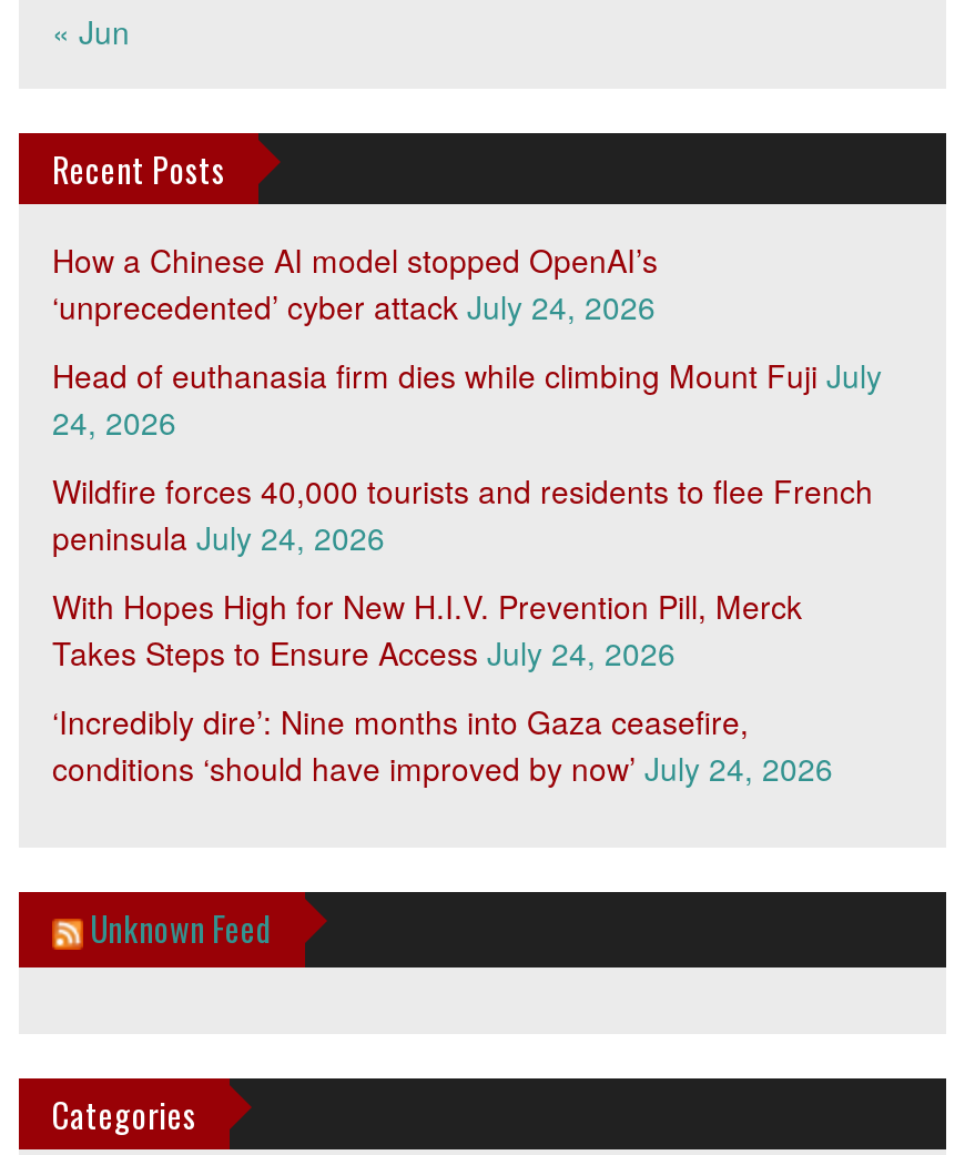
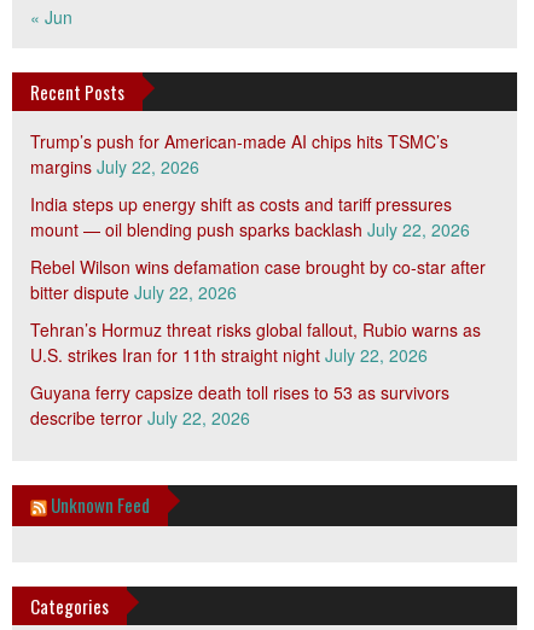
- How a Chinese AI model stopped OpenAI’s
- ‘unprecedented’ cyber attack July 24, 2026
+ Trump’s push for American-made AI chips hits TSMC’s
+ margins July 22, 2026

- Head of euthanasia firm dies while climbing Mount Fuji July
- 24, 2026
+ India steps up energy shift as costs and tariff pressures
+ mount — oil blending push sparks backlash July 22, 2026

- Wildfire forces 40,000 tourists and residents to flee French
- peninsula July 24, 2026
+ Rebel Wilson wins defamation case brought by co-star after
+ bitter dispute July 22, 2026

- With Hopes High for New H.I.V. Prevention Pill, Merck
- Takes Steps to Ensure Access July 24, 2026
+ Tehran’s Hormuz threat risks global fallout, Rubio warns as
+ U.S. strikes Iran for 11th straight night July 22, 2026

- ‘Incredibly dire’: Nine months into Gaza ceasefire,
- conditions ‘should have improved by now’ July 24, 2026
+ Guyana ferry capsize death toll rises to 53 as survivors
+ describe terror July 22, 2026
